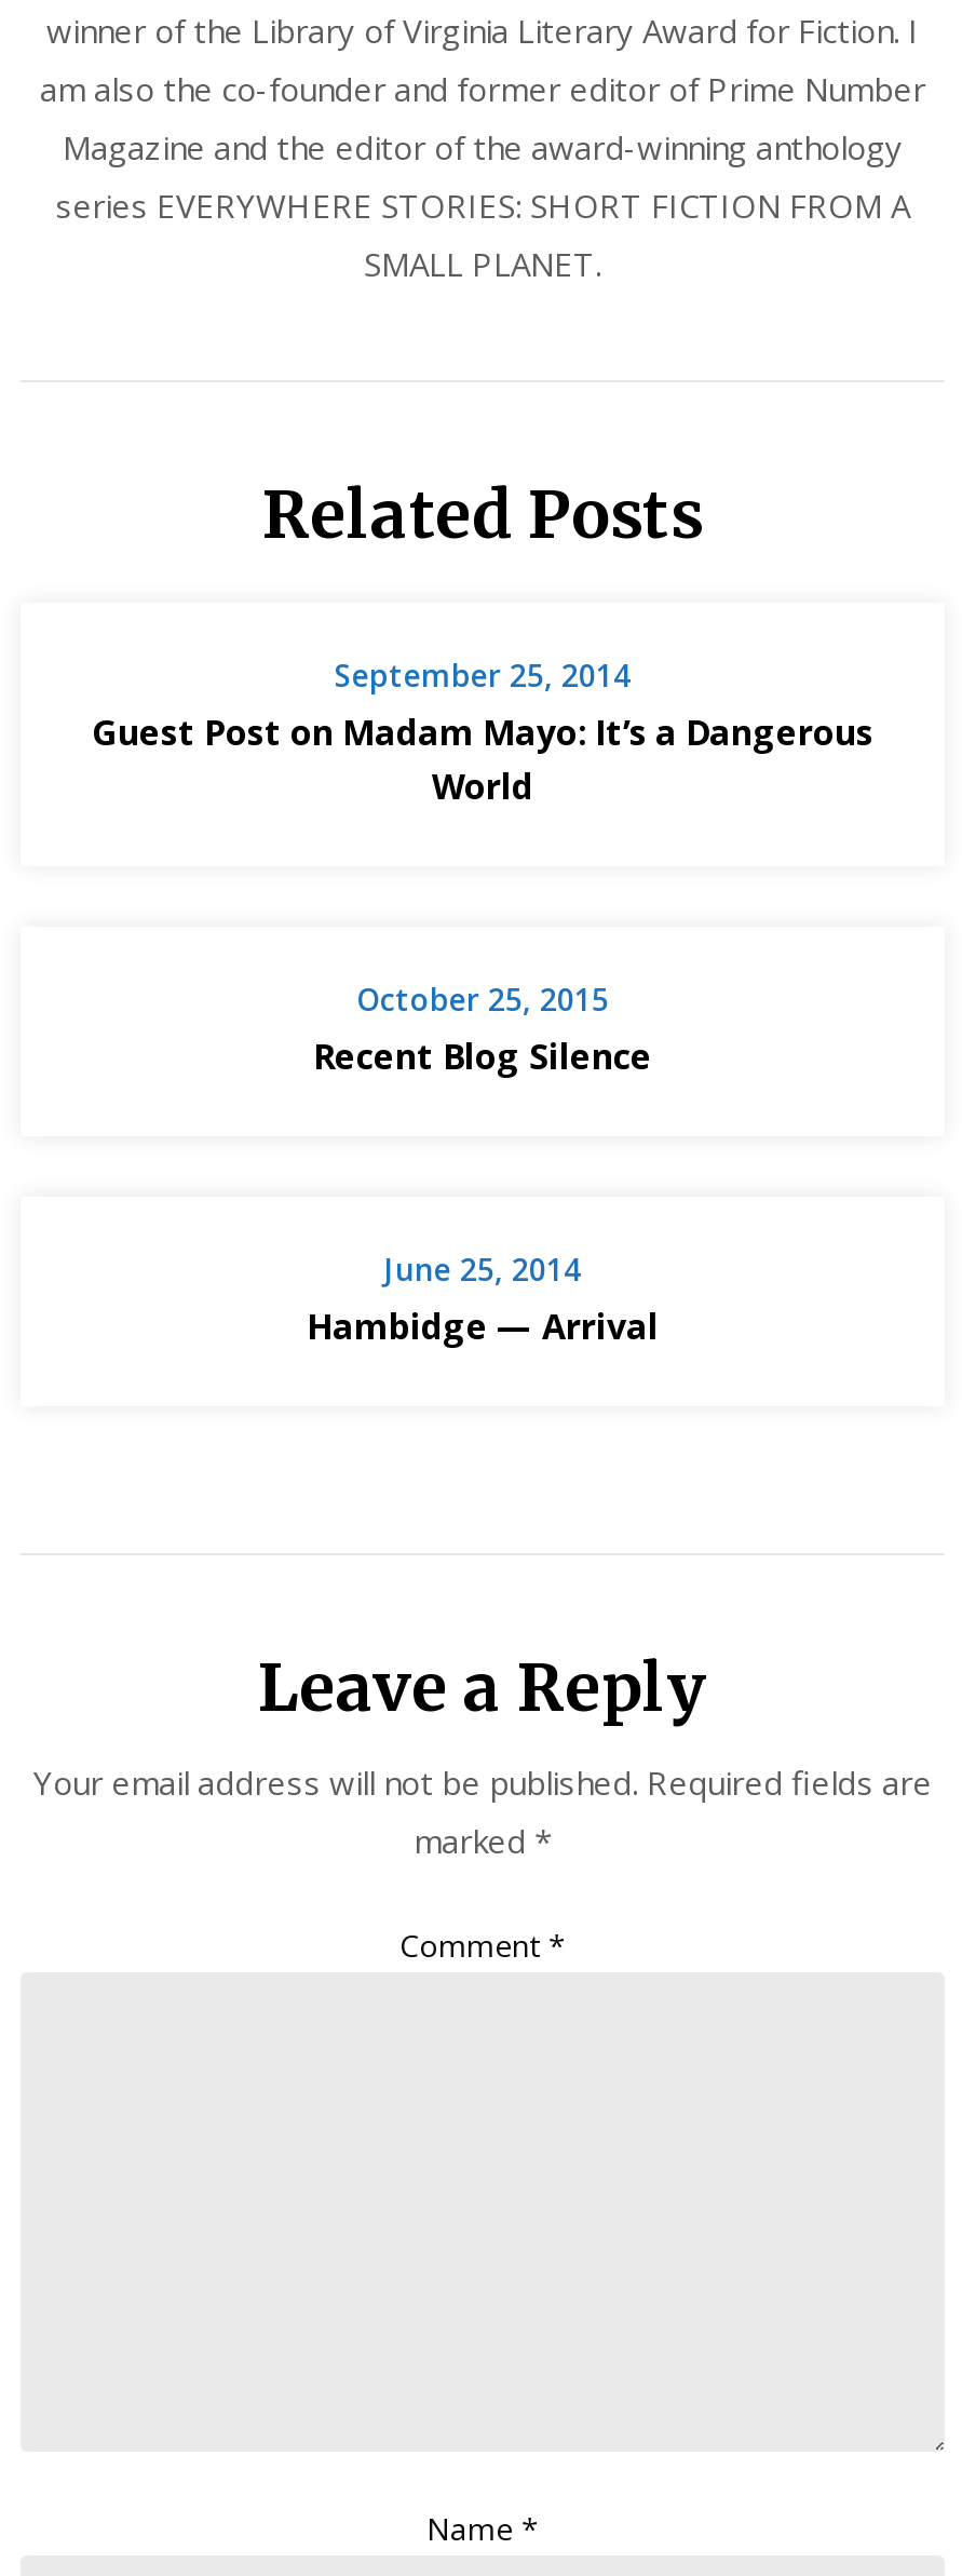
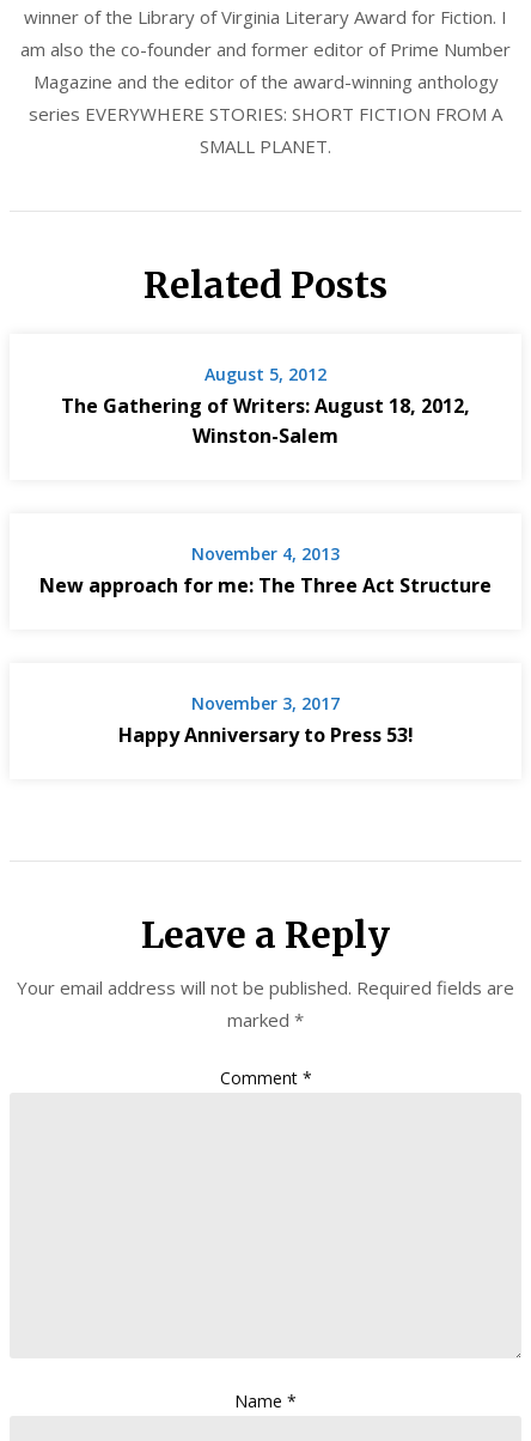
- September 25, 2014
- Guest Post on Madam Mayo: It’s a Dangerous
- World
+ August 5, 2012
+ The Gathering of Writers: August 18, 2012,
+ Winston-Salem

- October 25, 2015
- Recent Blog Silence
+ November 4, 2013
+ New approach for me: The Three Act Structure

- June 25, 2014
- Hambidge — Arrival
+ November 3, 2017
+ Happy Anniversary to Press 53!
